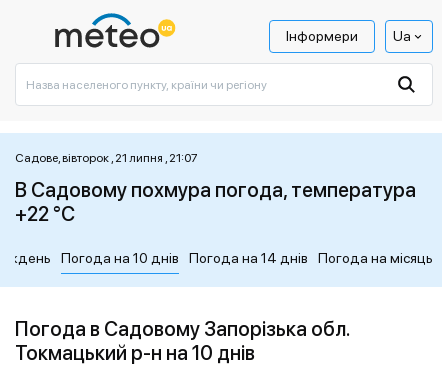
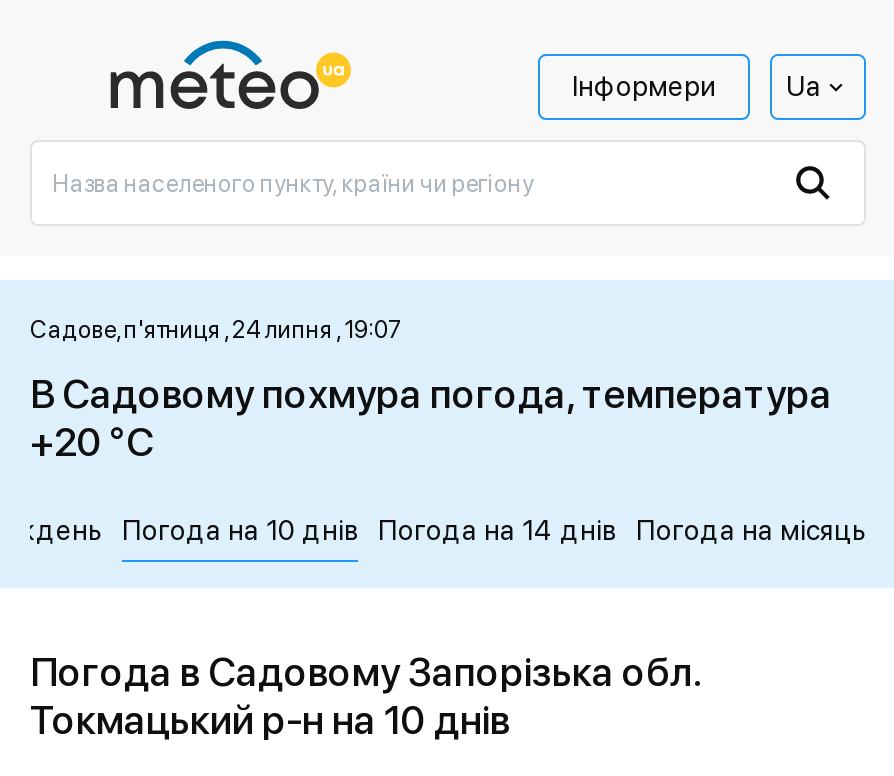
- Садове, вівторок , 21 липня , 21:07
+ Садове, п'ятниця , 24 липня , 19:07

- +22 °C
+ +20 °C
